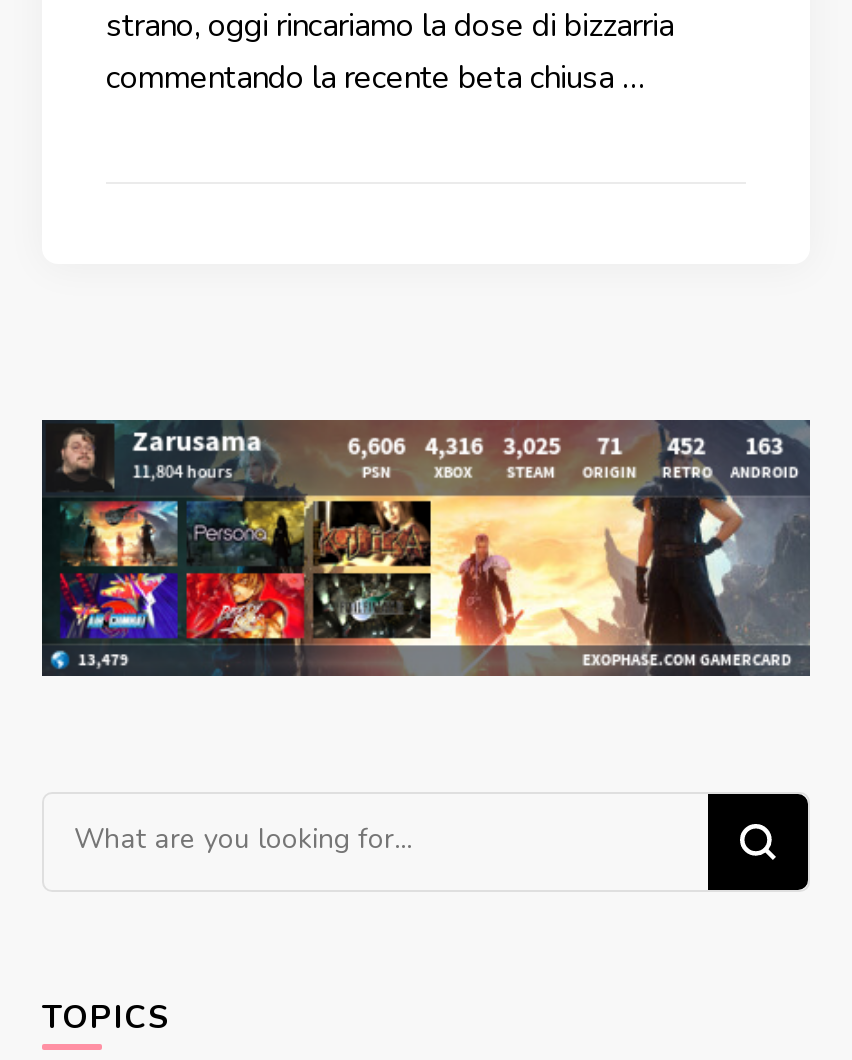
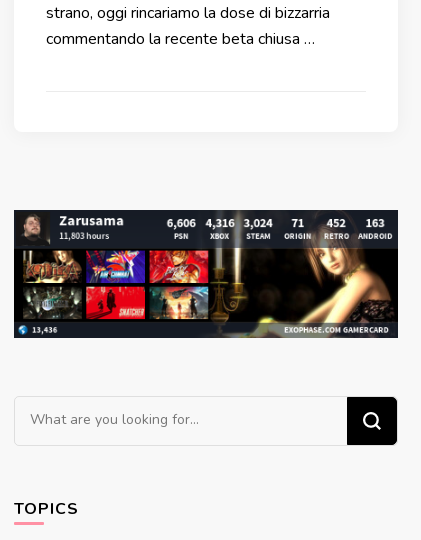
- [image]
+ [image]
